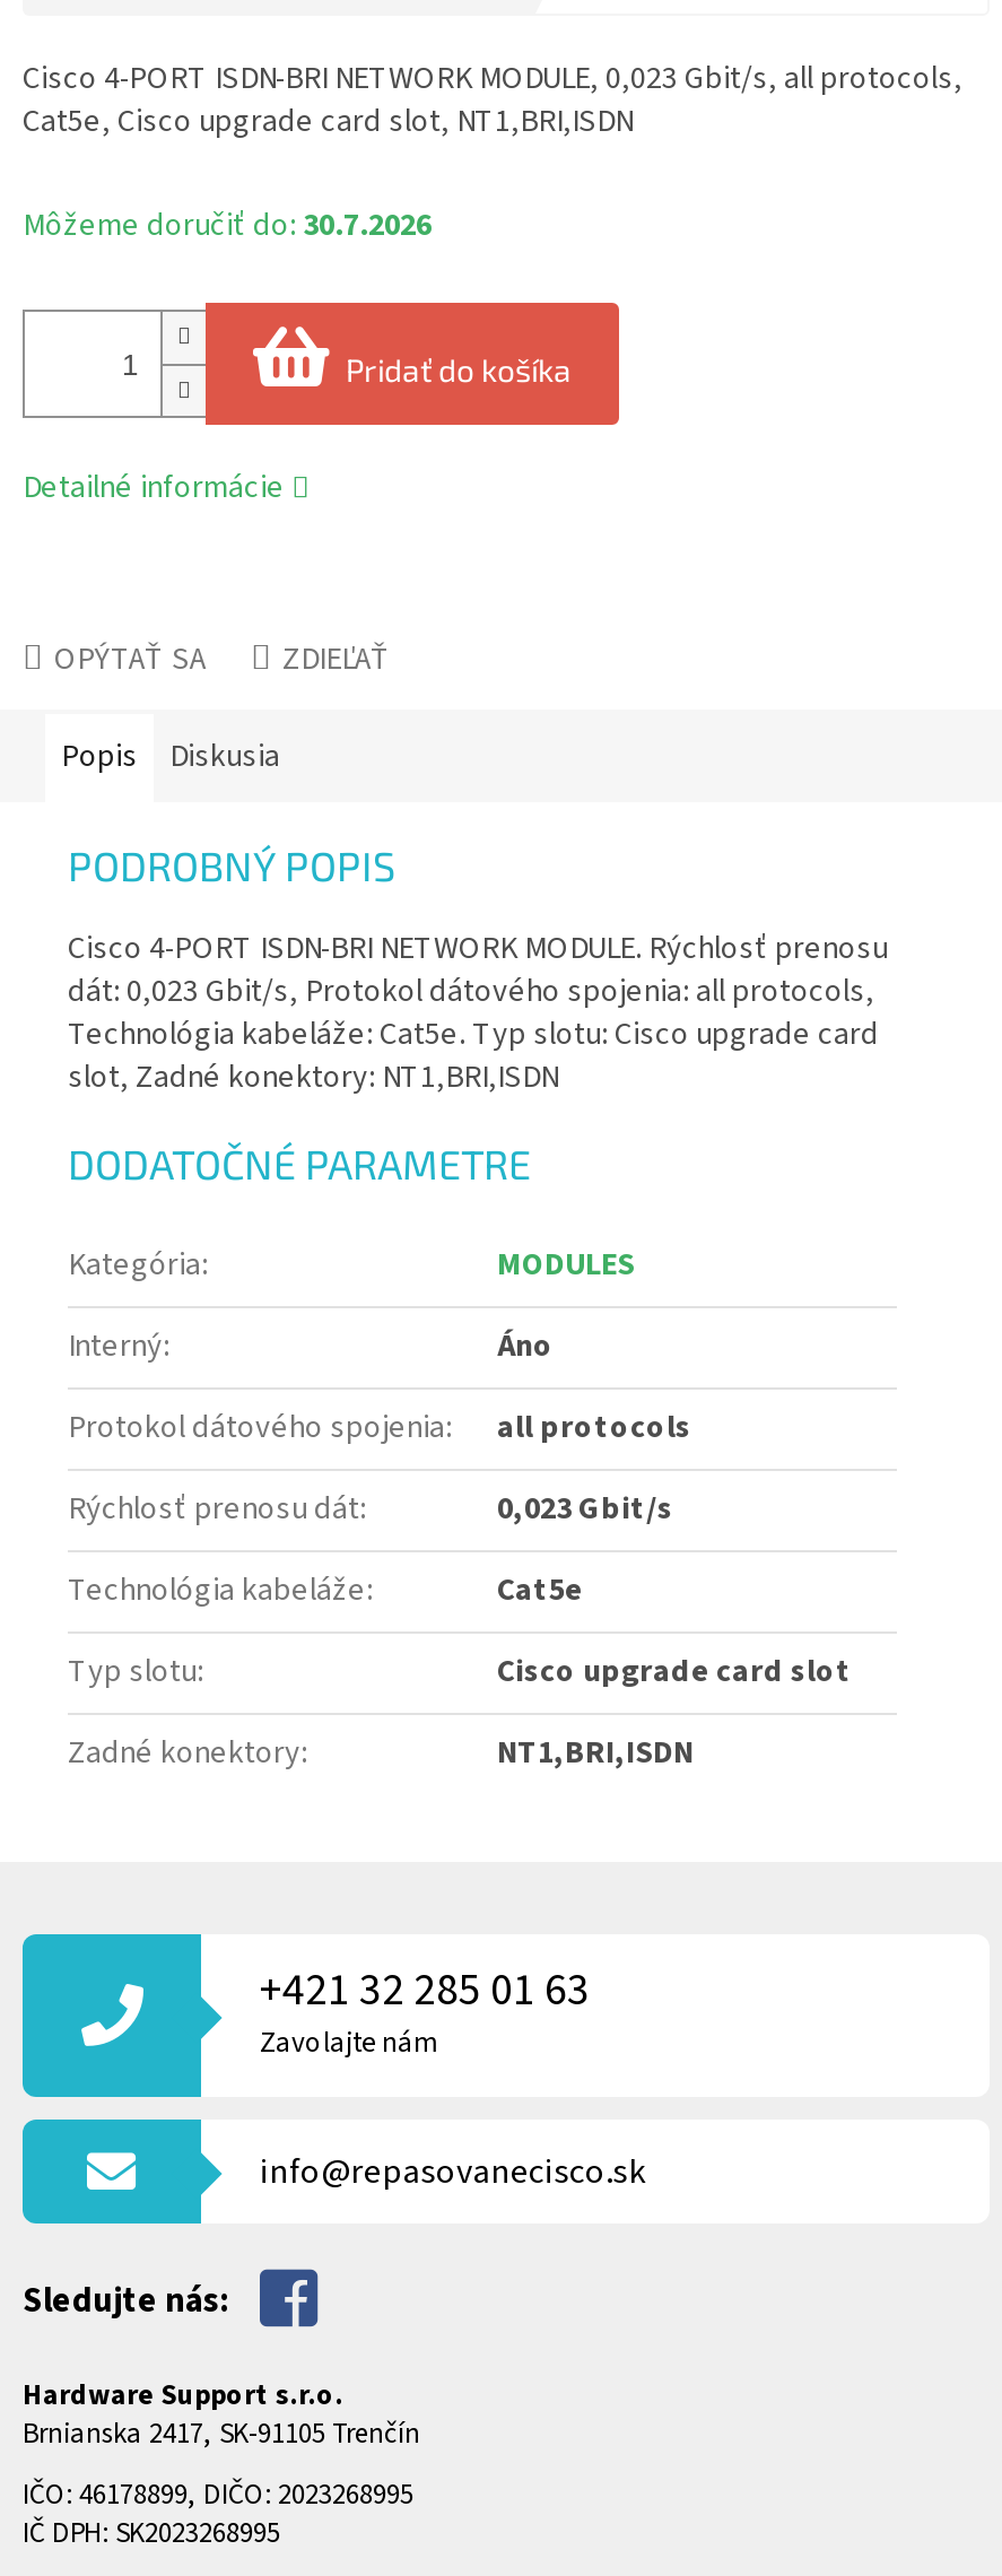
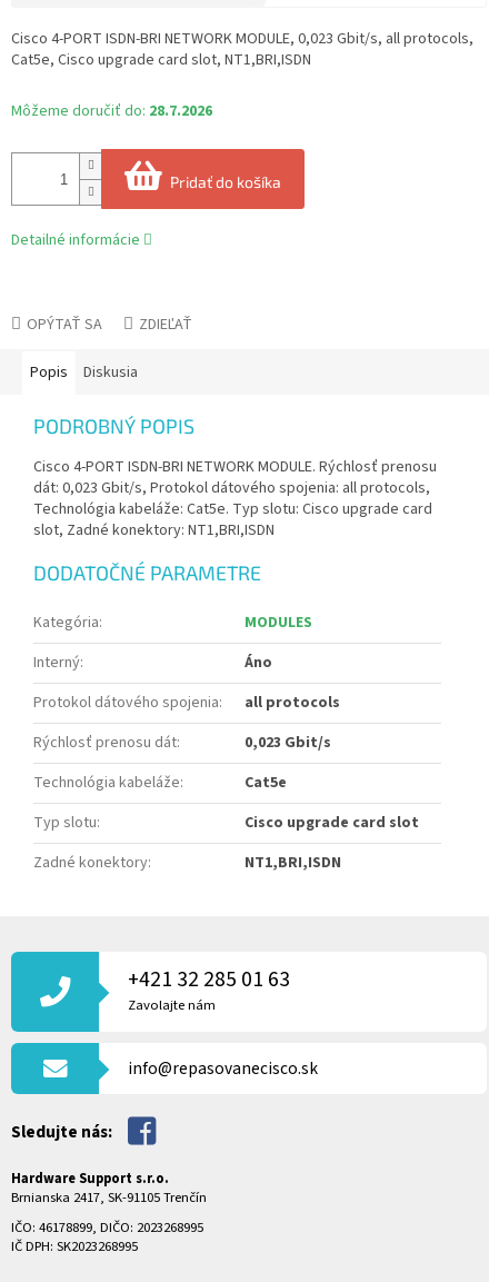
- Môžeme doručiť do: 30.7.2026
+ Môžeme doručiť do: 28.7.2026
